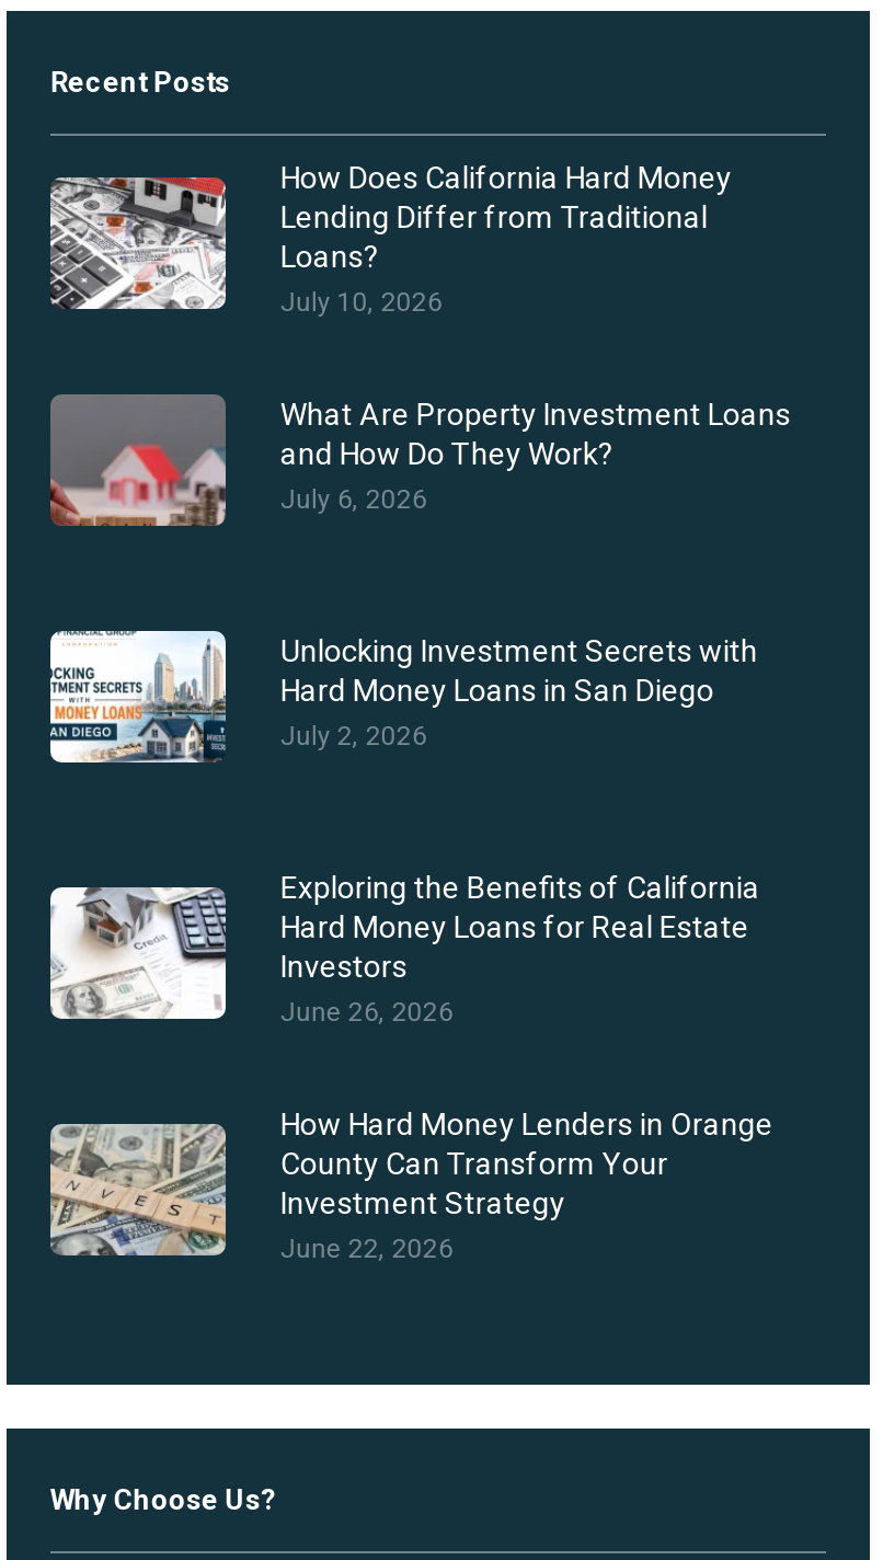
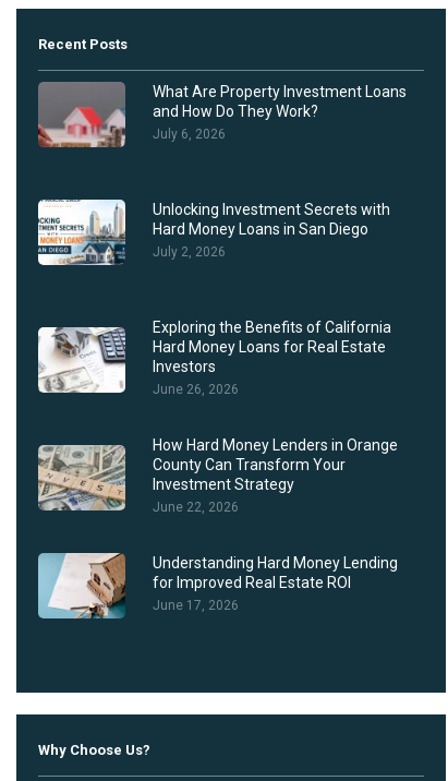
- [image]
- How Does California Hard Money
- Lending Differ from Traditional
- Loans?
- July 10, 2026

moved up: [image] | What Are Property Investment Loans | and How Do They Work? | ... | Investment Strategy | June 22, 2026

+ [image]
+ Understanding Hard Money Lending
+ for Improved Real Estate ROI
+ June 17, 2026
